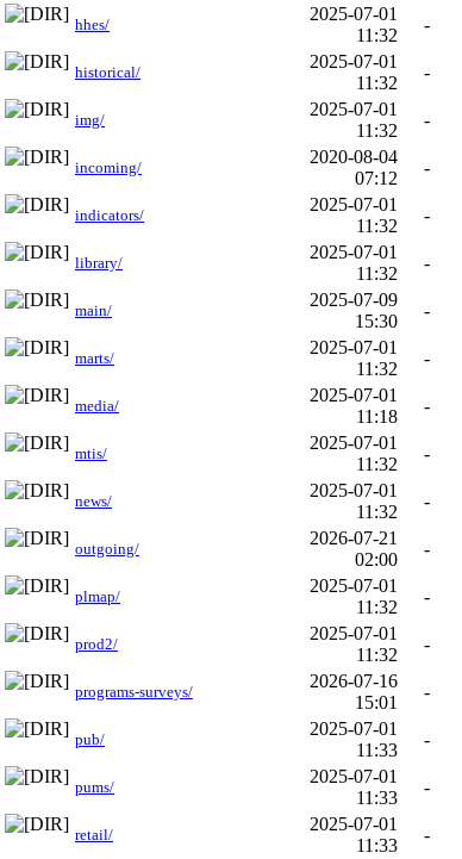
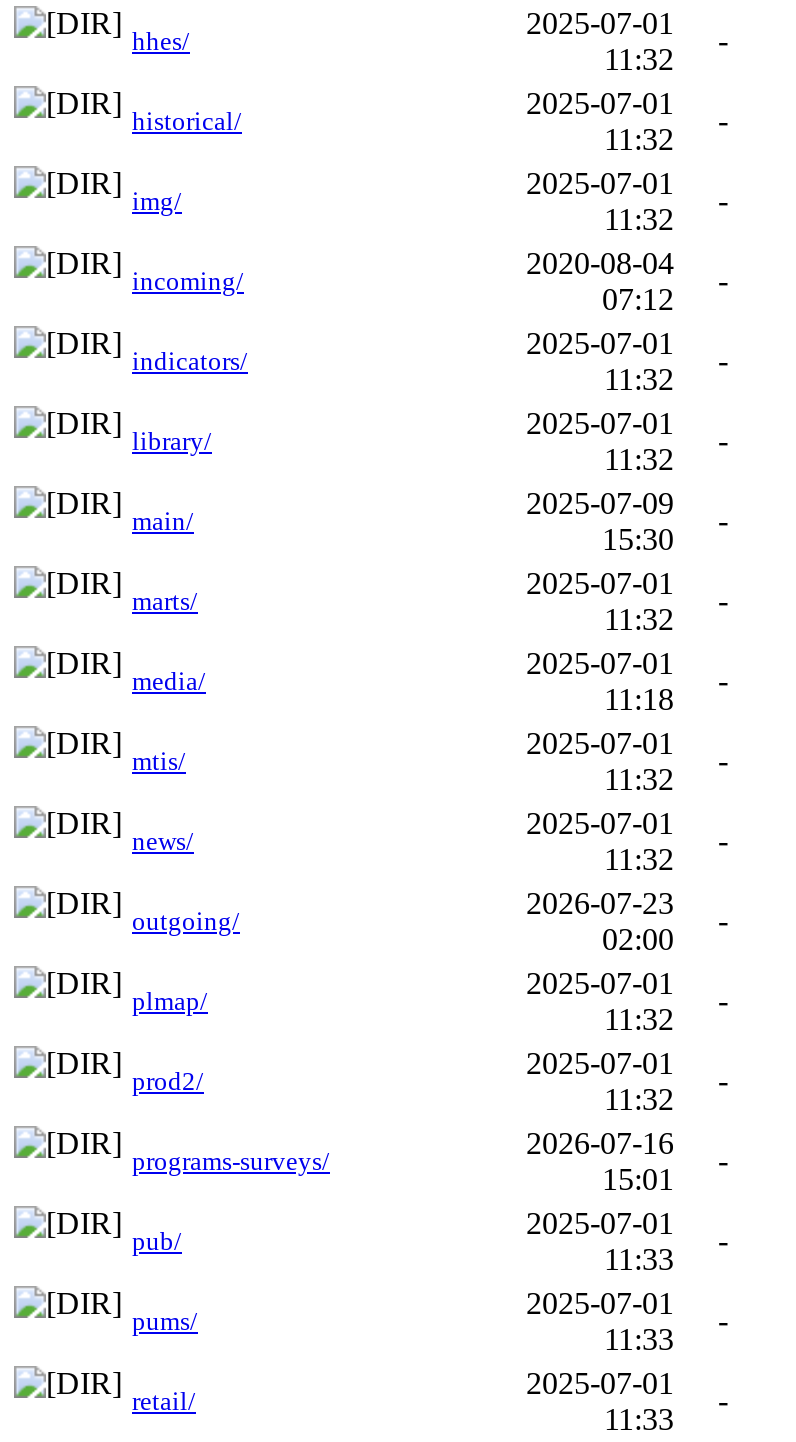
- 2026-07-21
+ 2026-07-23
